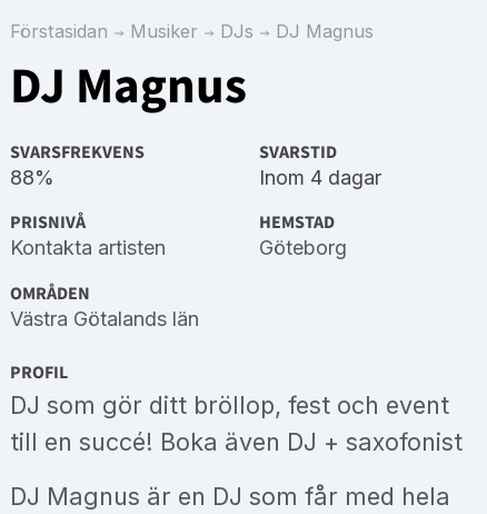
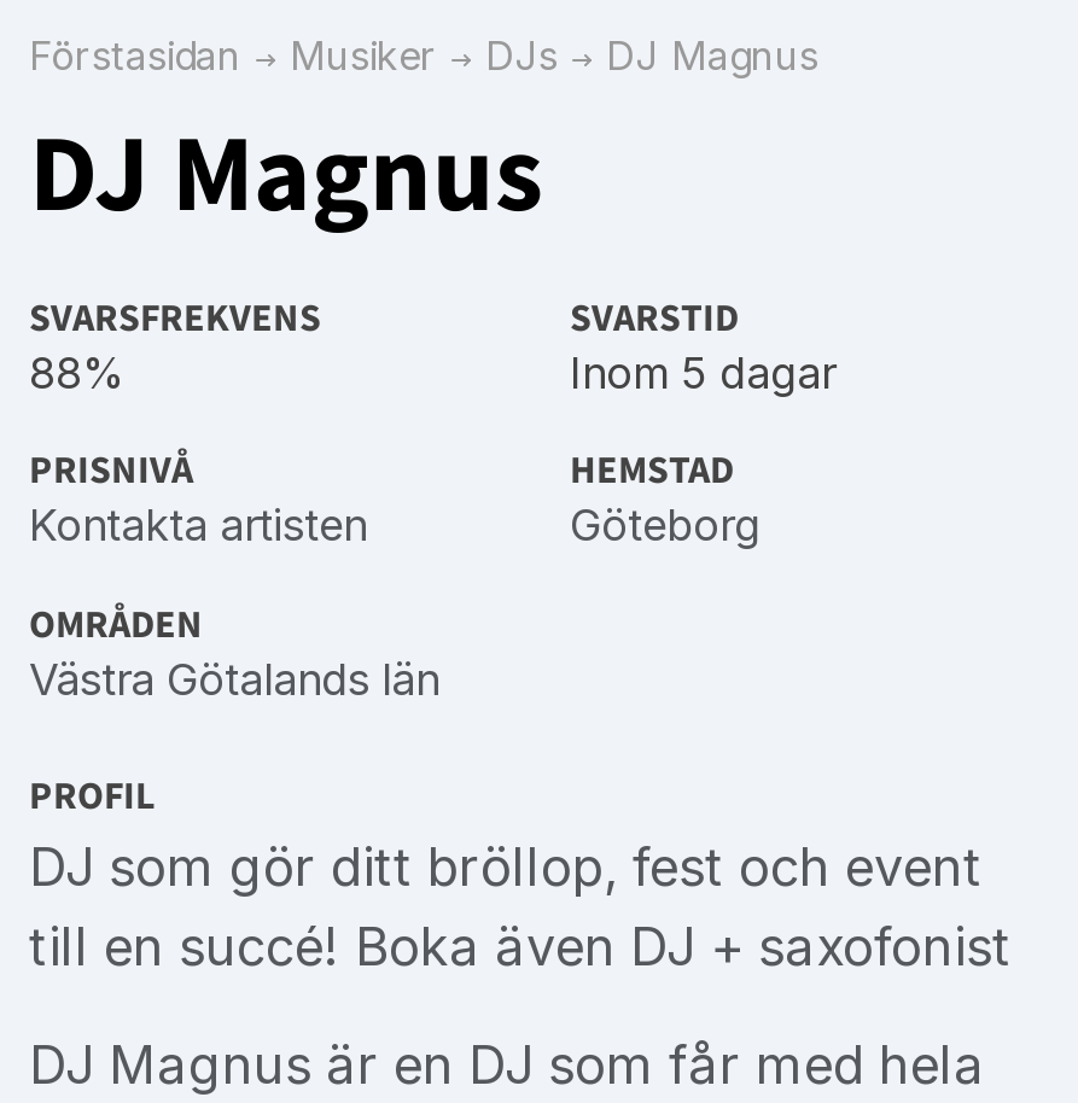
- Inom 4 dagar
+ Inom 5 dagar
